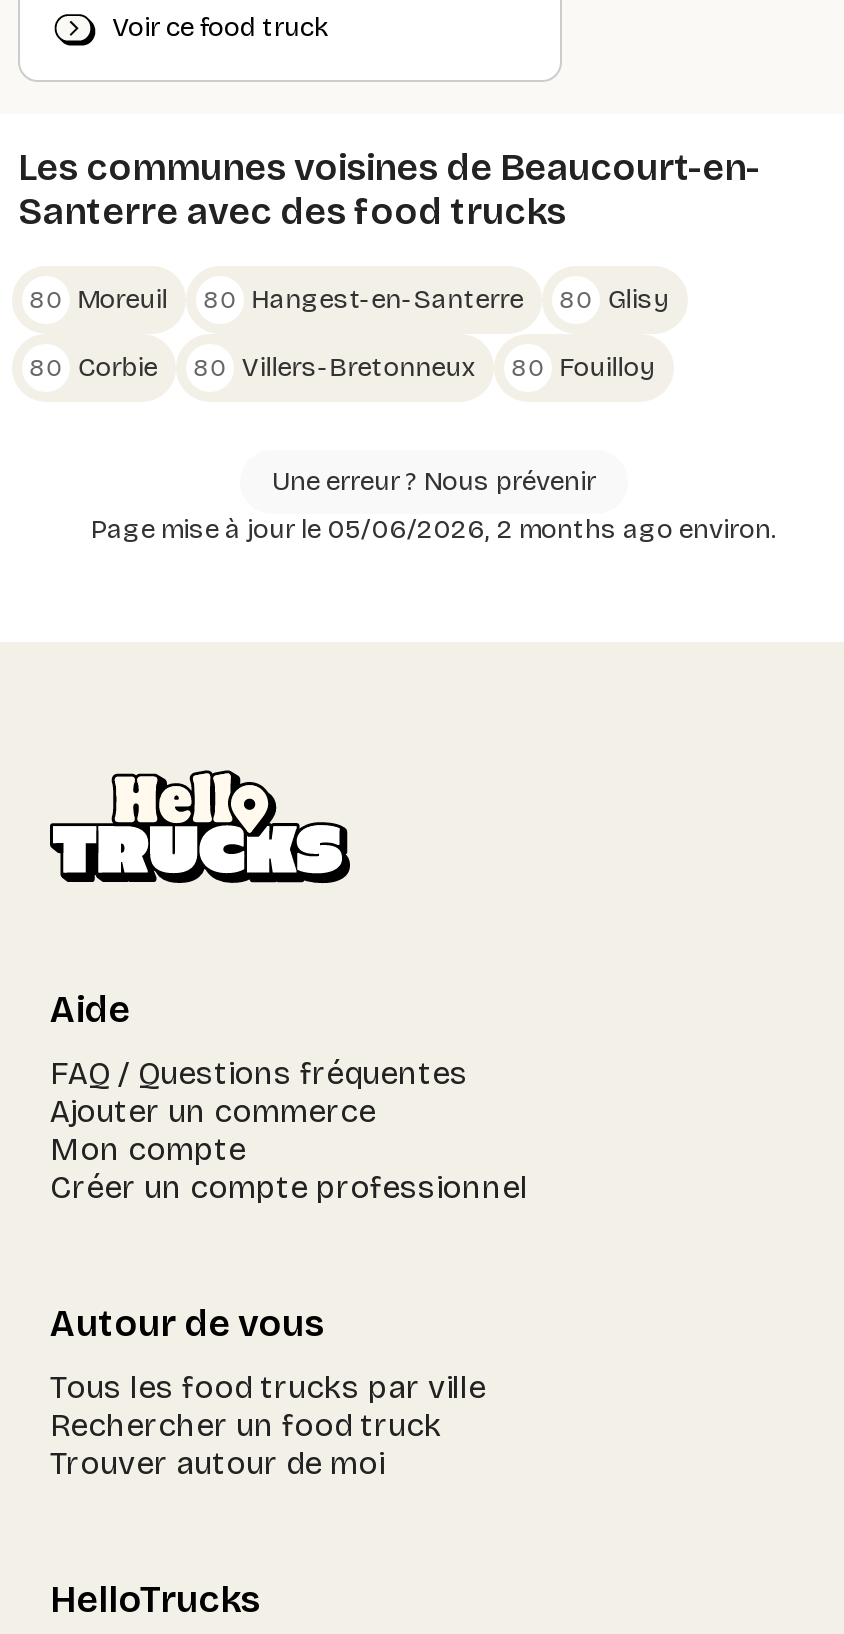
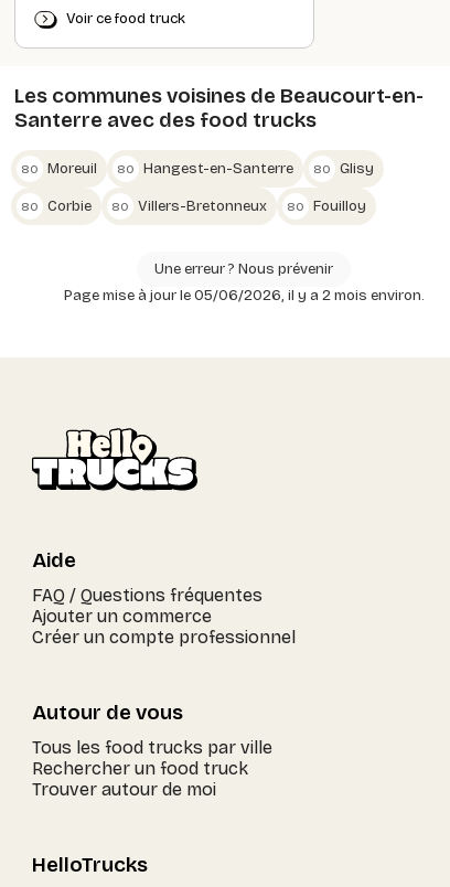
- Page mise à jour le 05/06/2026, 2 months ago environ.
+ Page mise à jour le 05/06/2026, il y a 2 mois environ.

- Mon compte
